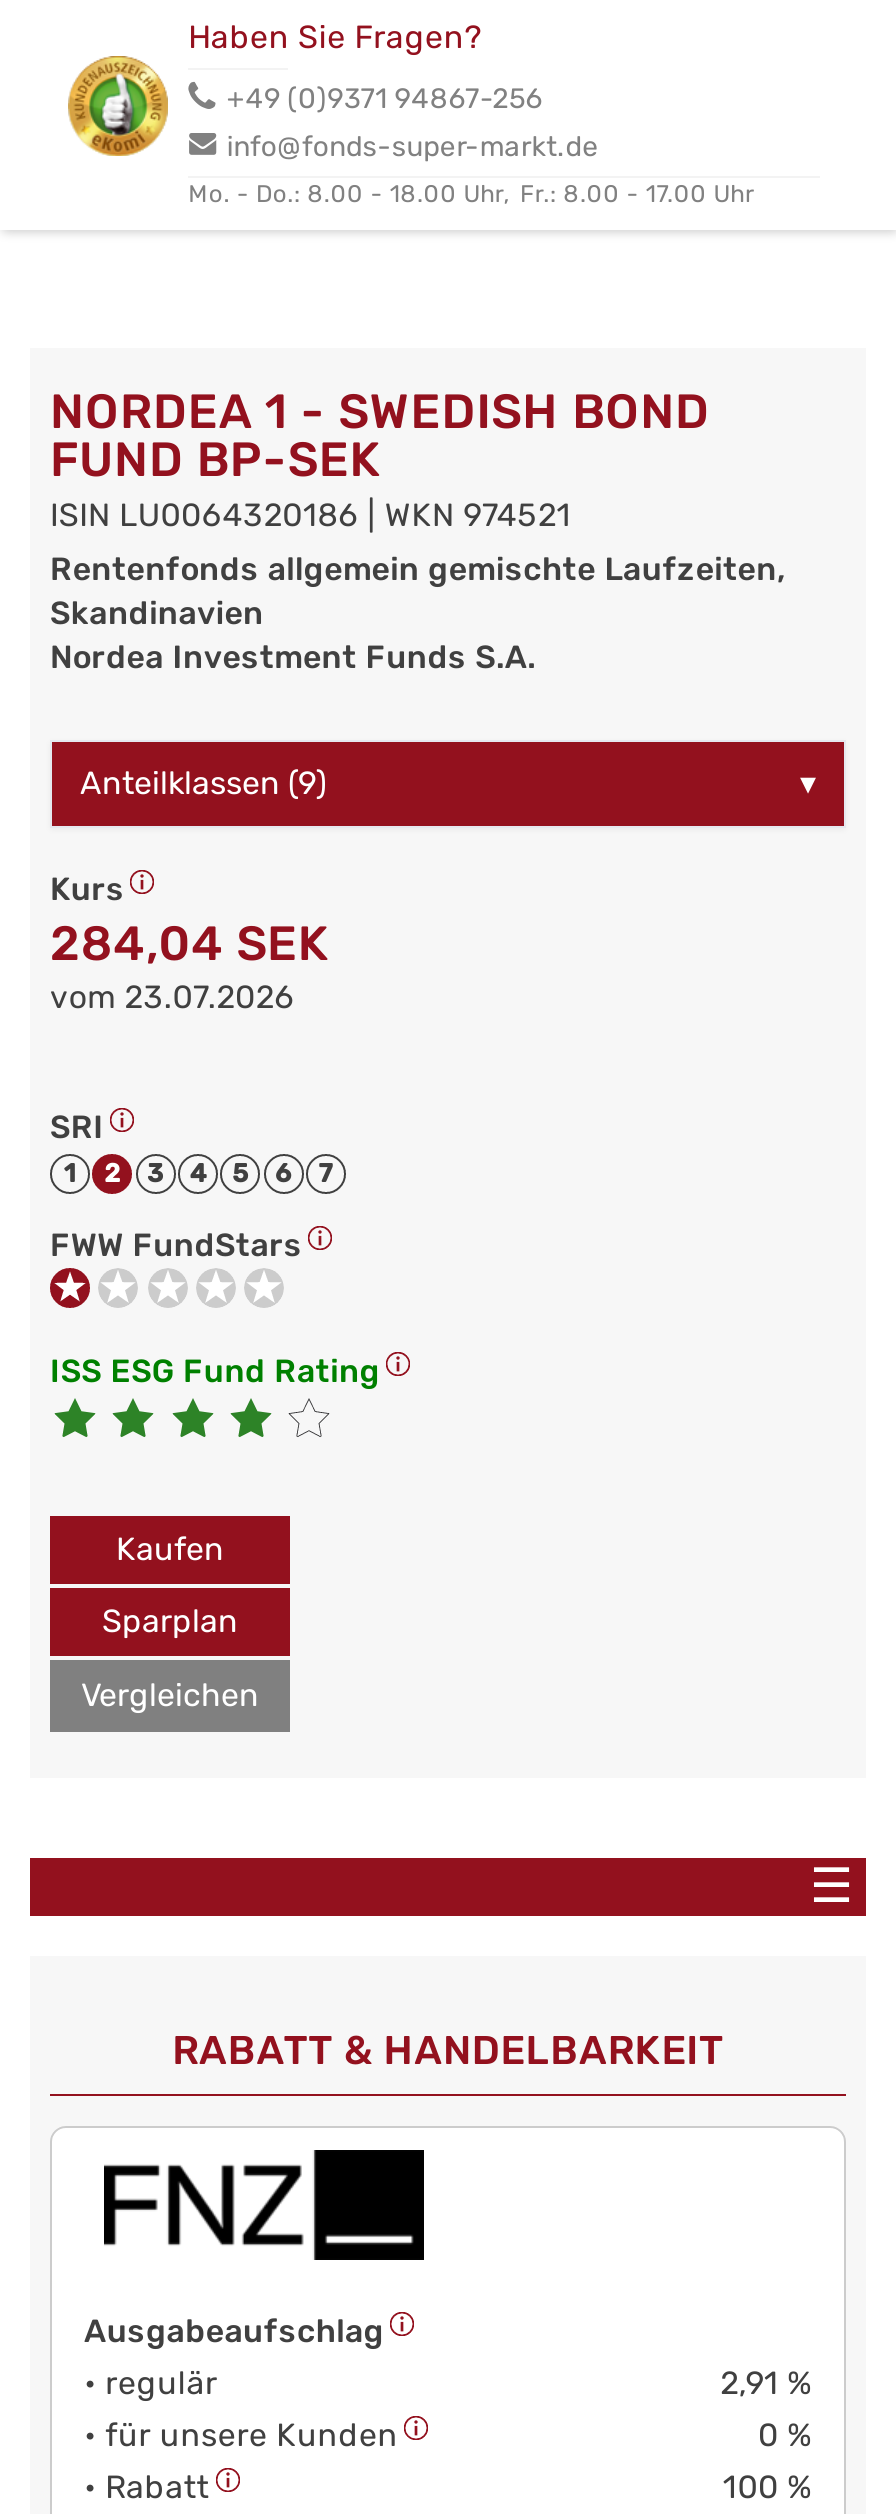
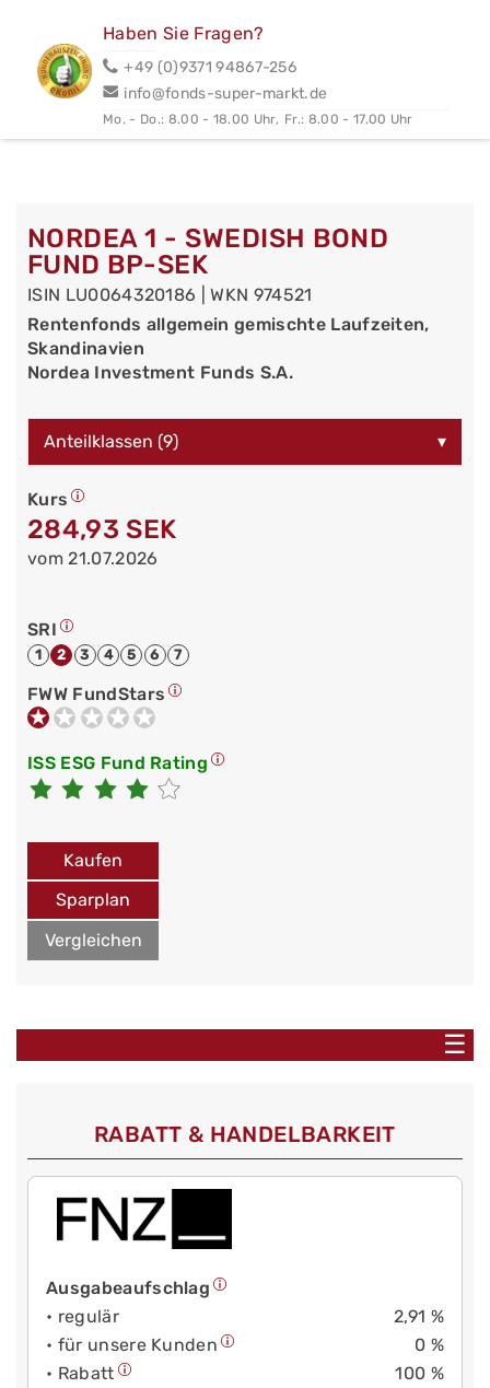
- 284,04 SEK
+ 284,93 SEK

- vom 23.07.2026
+ vom 21.07.2026
